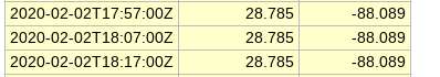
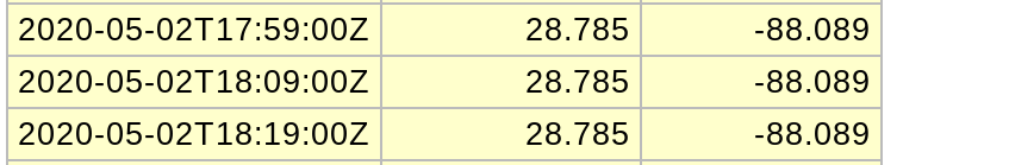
- 2020-02-02T17:57:00Z
+ 2020-05-02T17:59:00Z

- 2020-02-02T18:07:00Z
+ 2020-05-02T18:09:00Z

- 2020-02-02T18:17:00Z
+ 2020-05-02T18:19:00Z
